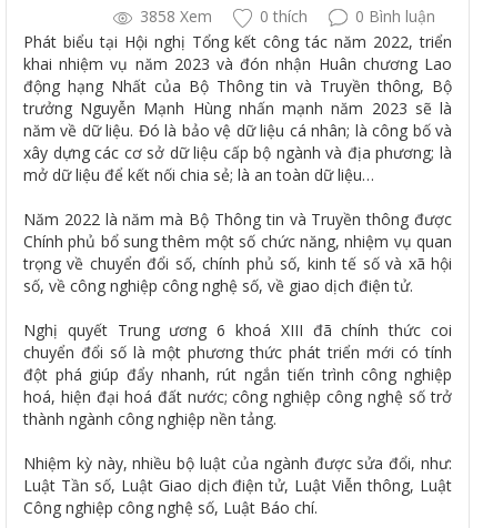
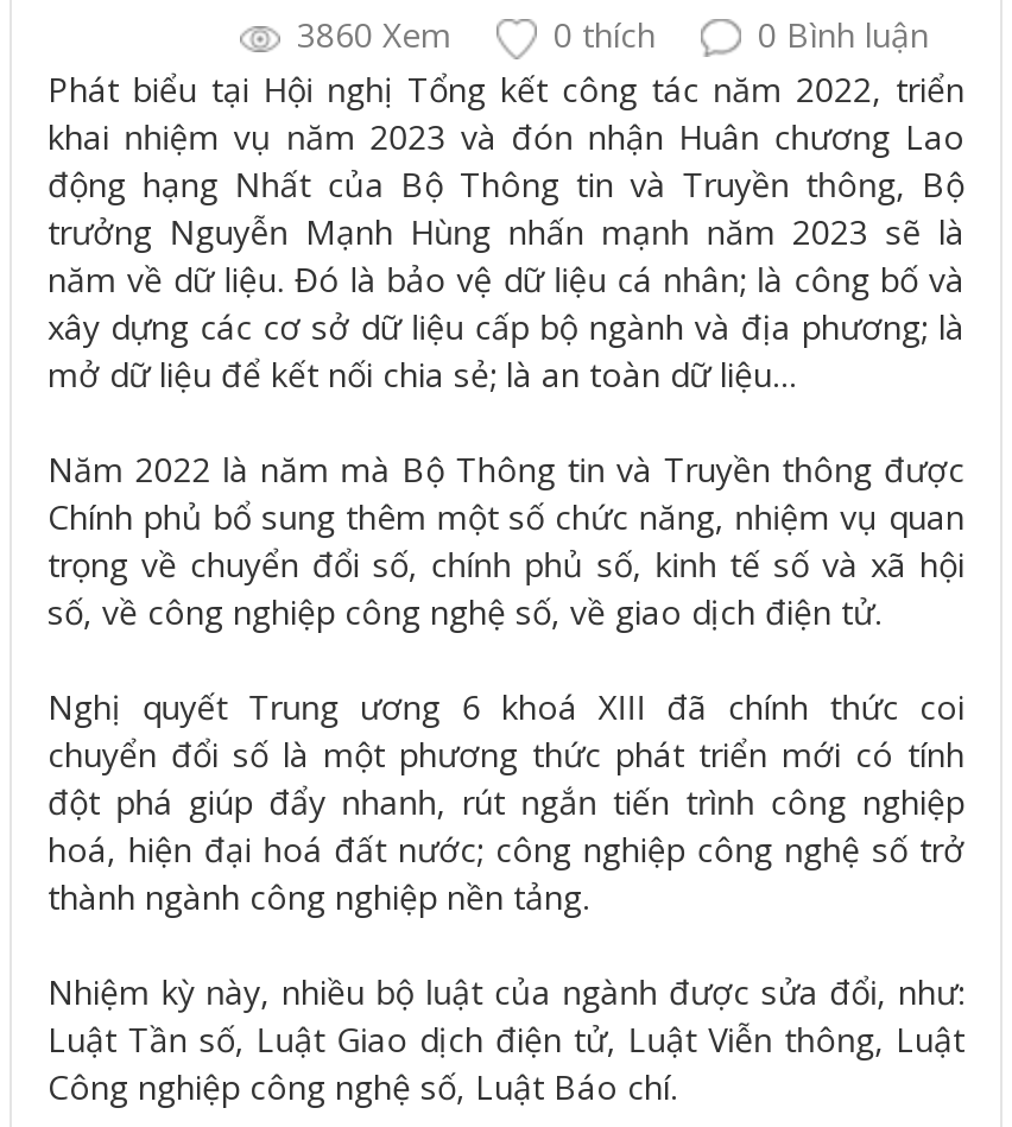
- 3858 Xem
+ 3860 Xem
